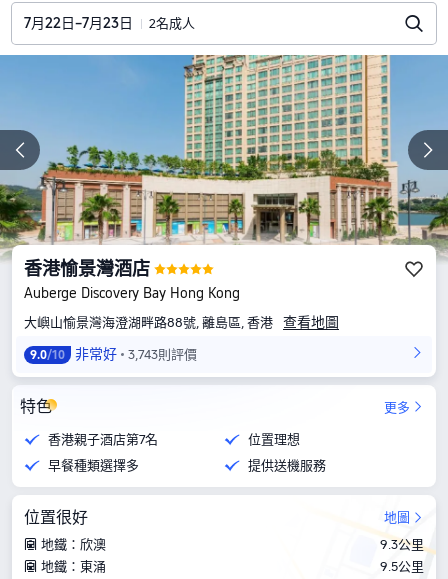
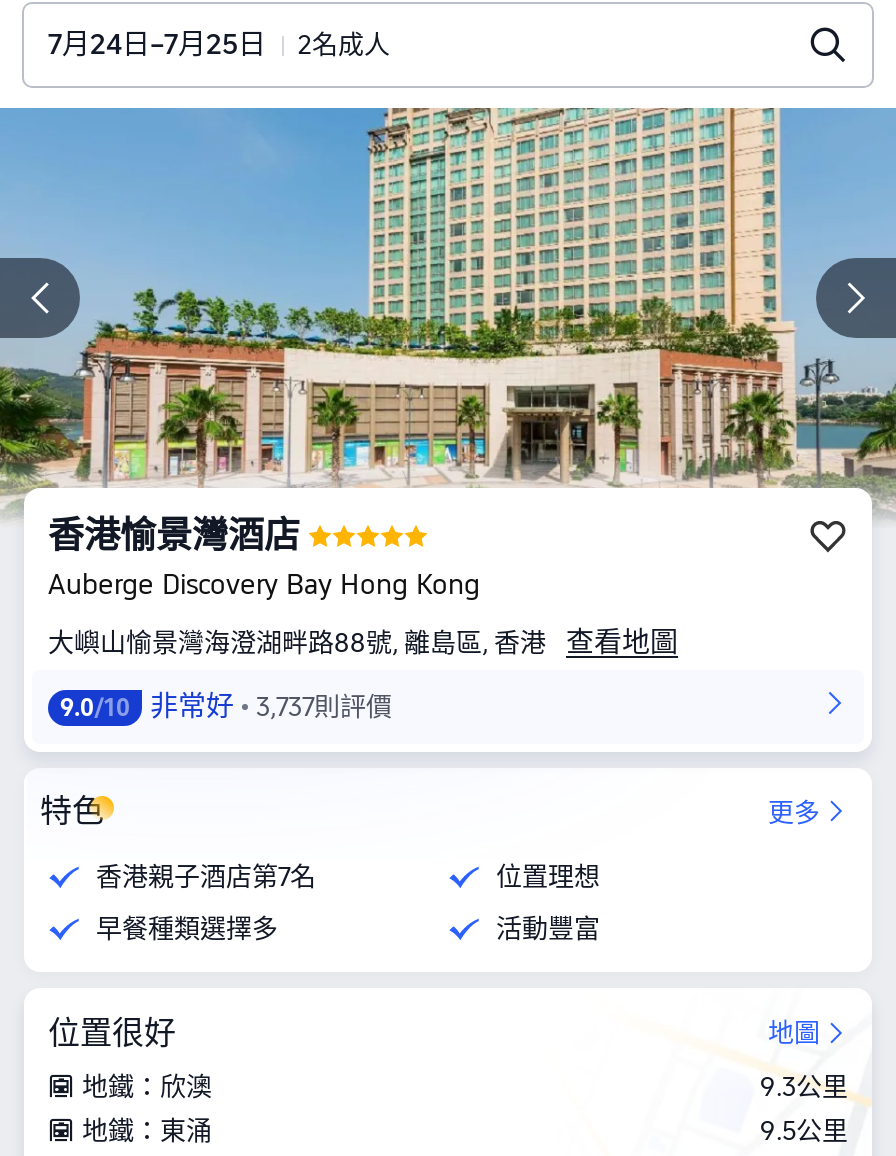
- 7月22日–7月23日 2名成人
+ 7月24日–7月25日 2名成人

- 9.0/10 非常好 3,743則評價
+ 9.0/10 非常好 3,737則評價

- 提供送機服務
+ 活動豐富
